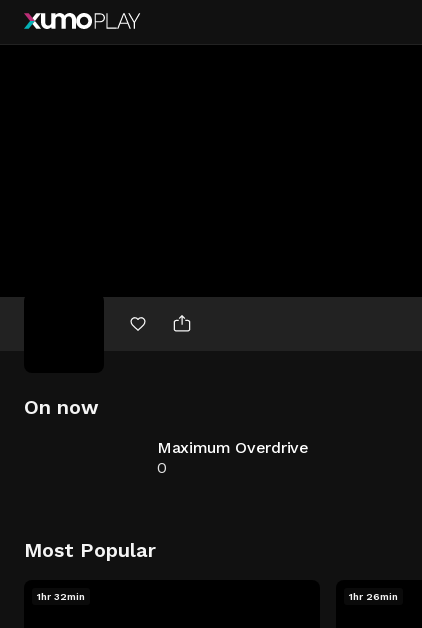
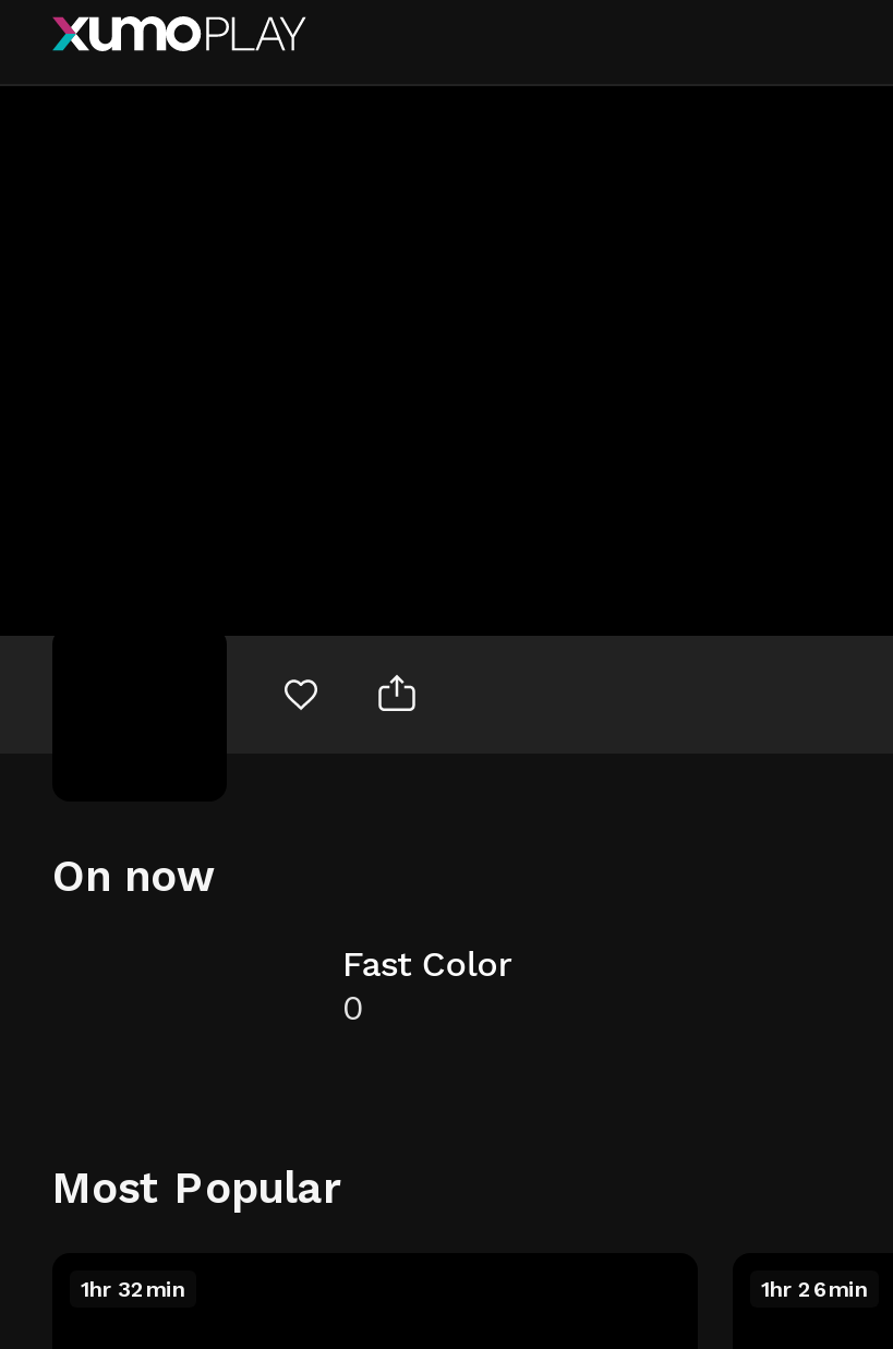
- Maximum Overdrive
+ Fast Color
